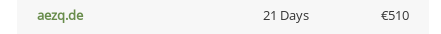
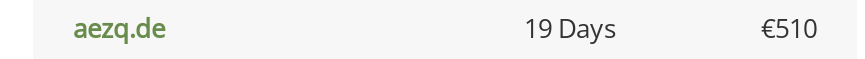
- 21 Days
+ 19 Days
